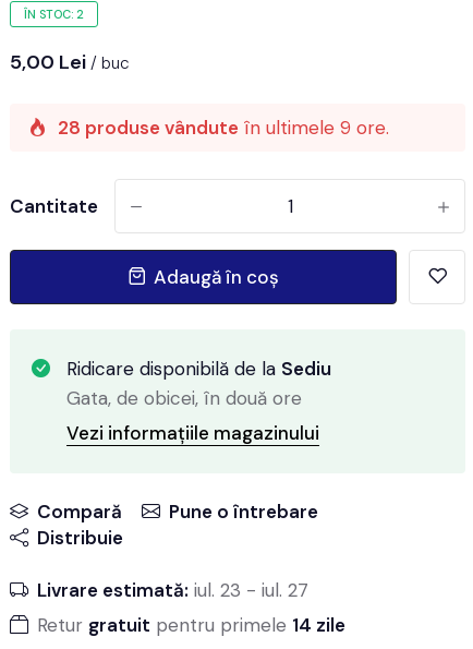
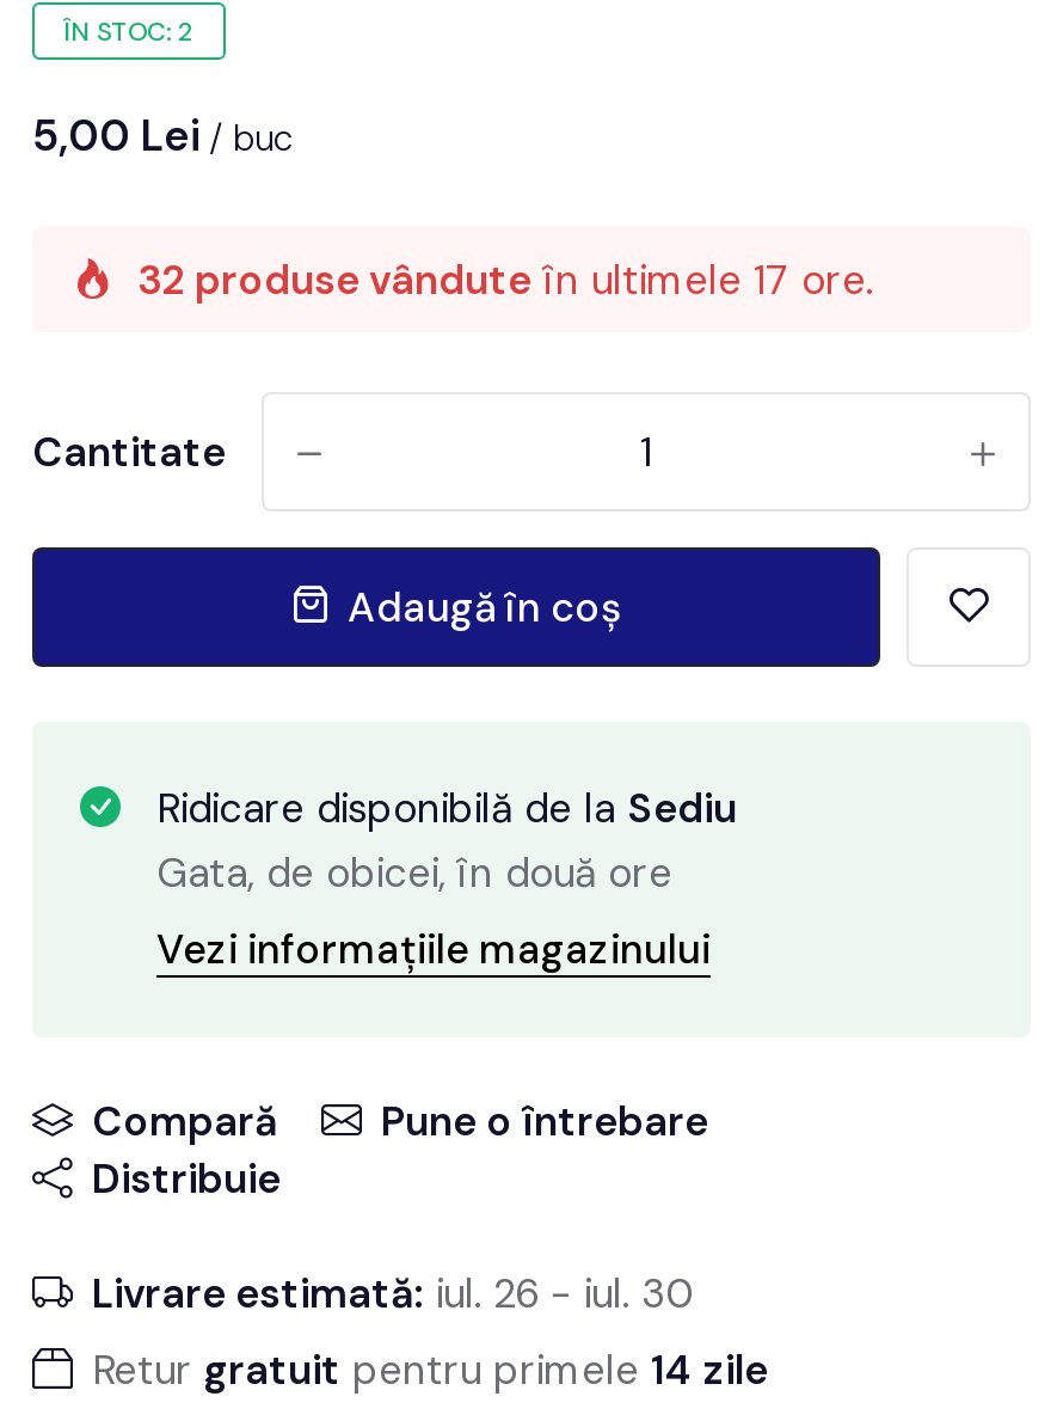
- 28 produse vândute în ultimele 9 ore.
+ 32 produse vândute în ultimele 17 ore.

- Livrare estimată: iul. 23 - iul. 27
+ Livrare estimată: iul. 26 - iul. 30
